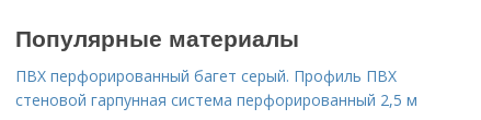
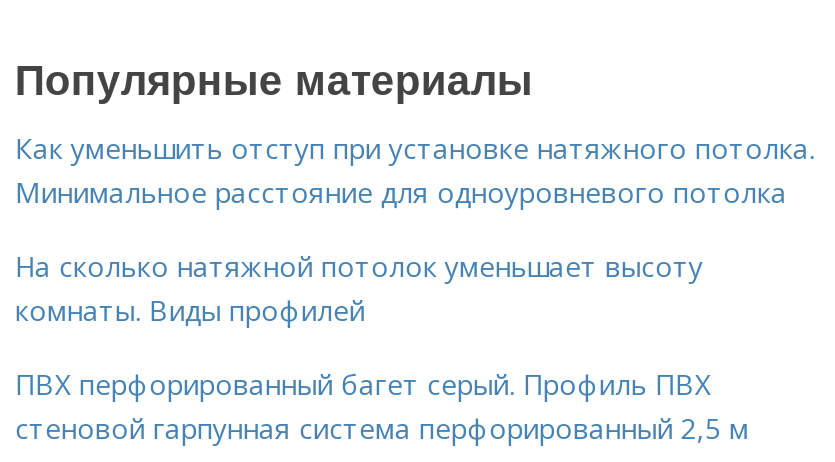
+ Как уменьшить отступ при установке натяжного потолка.
+ Минимальное расстояние для одноуровневого потолка
+ На сколько натяжной потолок уменьшает высоту
+ комнаты. Виды профилей
